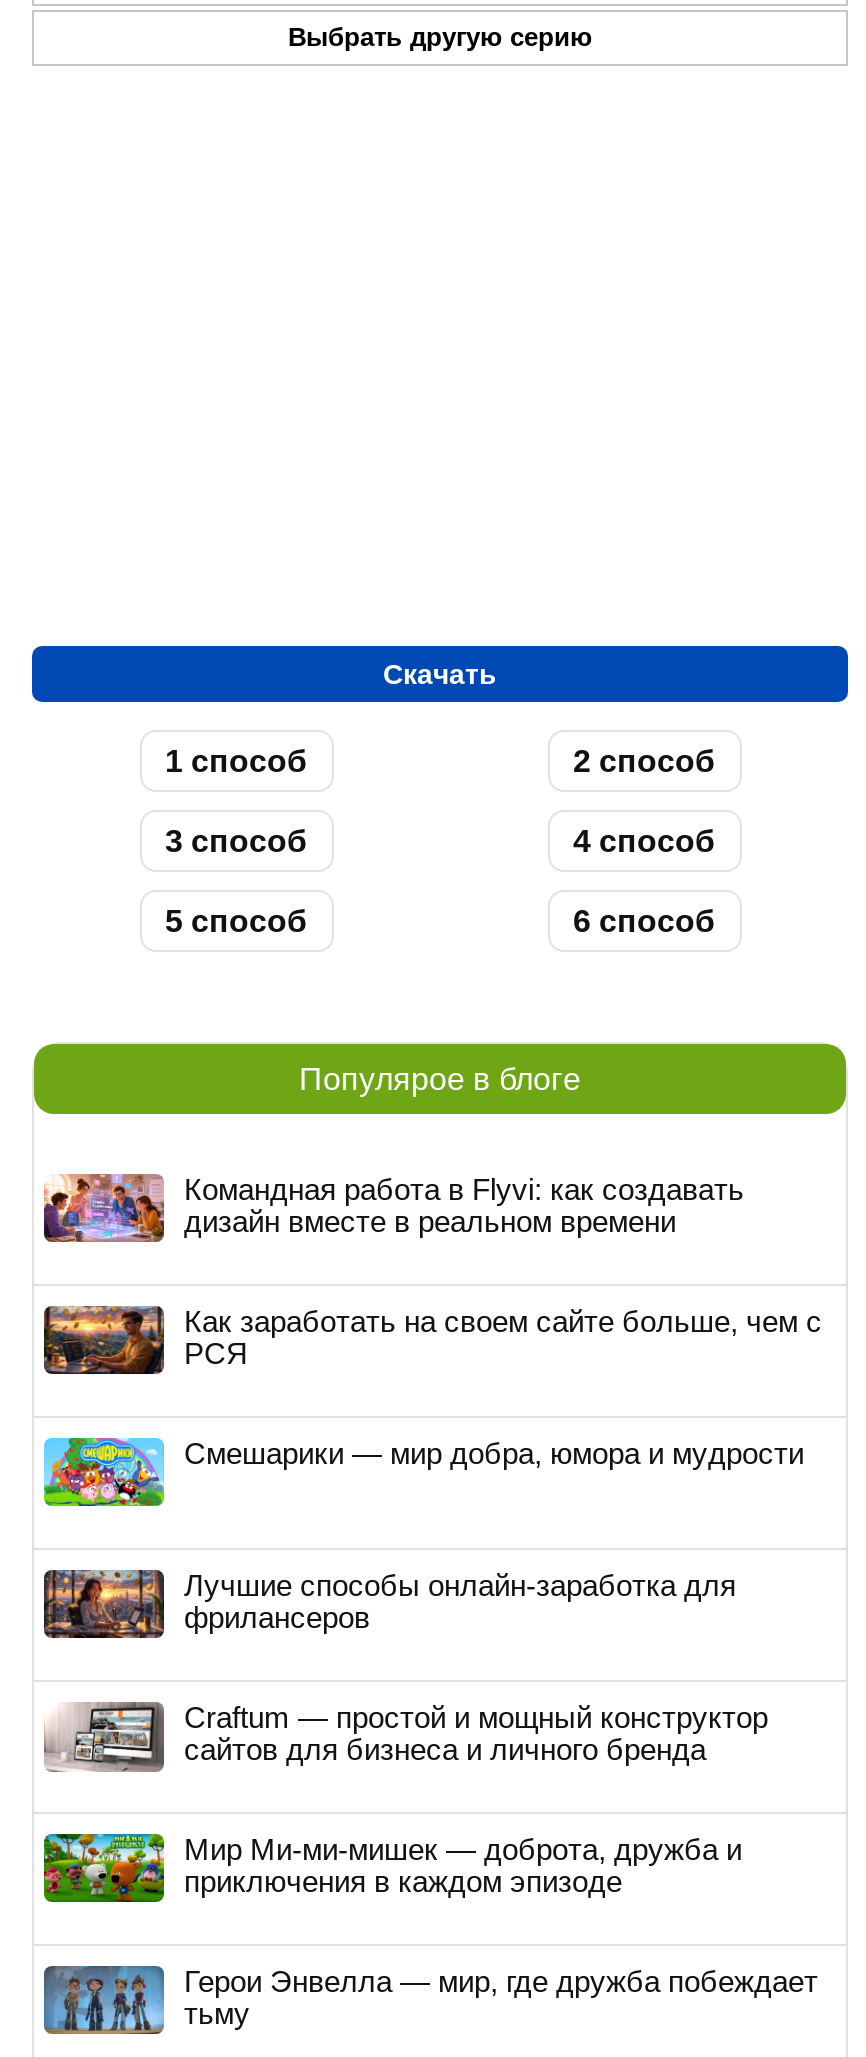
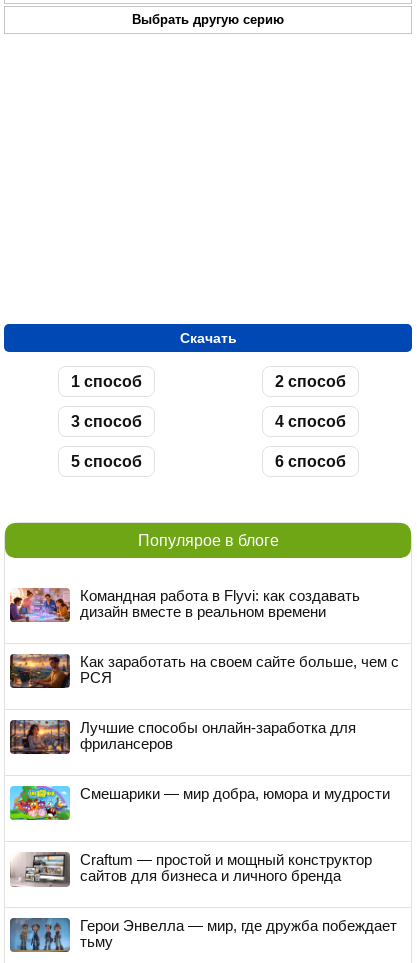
moved down: [image] | Смешарики — мир добра, юмора и мудрости

- [image]
- Мир Ми-ми-мишек — доброта, дружба и
- приключения в каждом эпизоде
